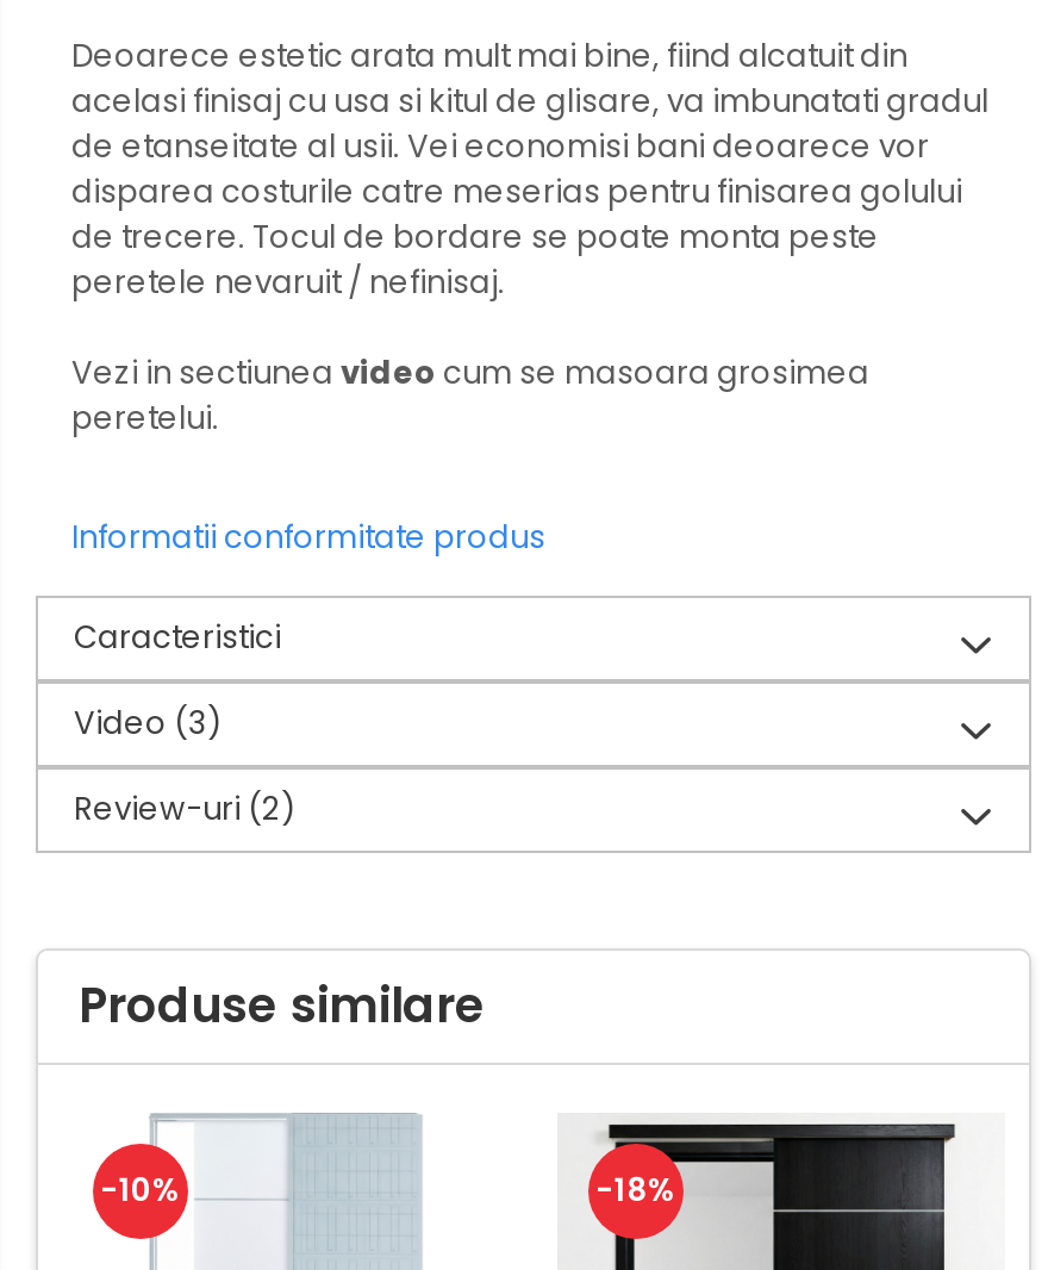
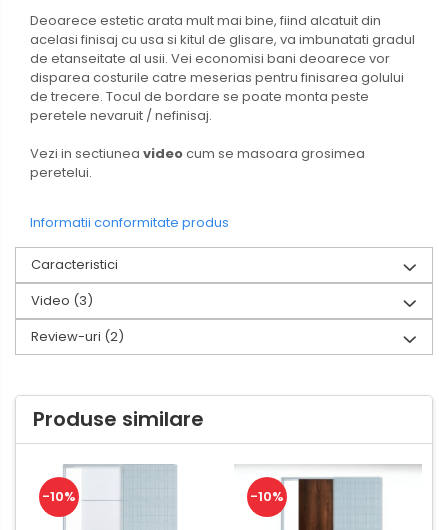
- -18%
+ -10%
